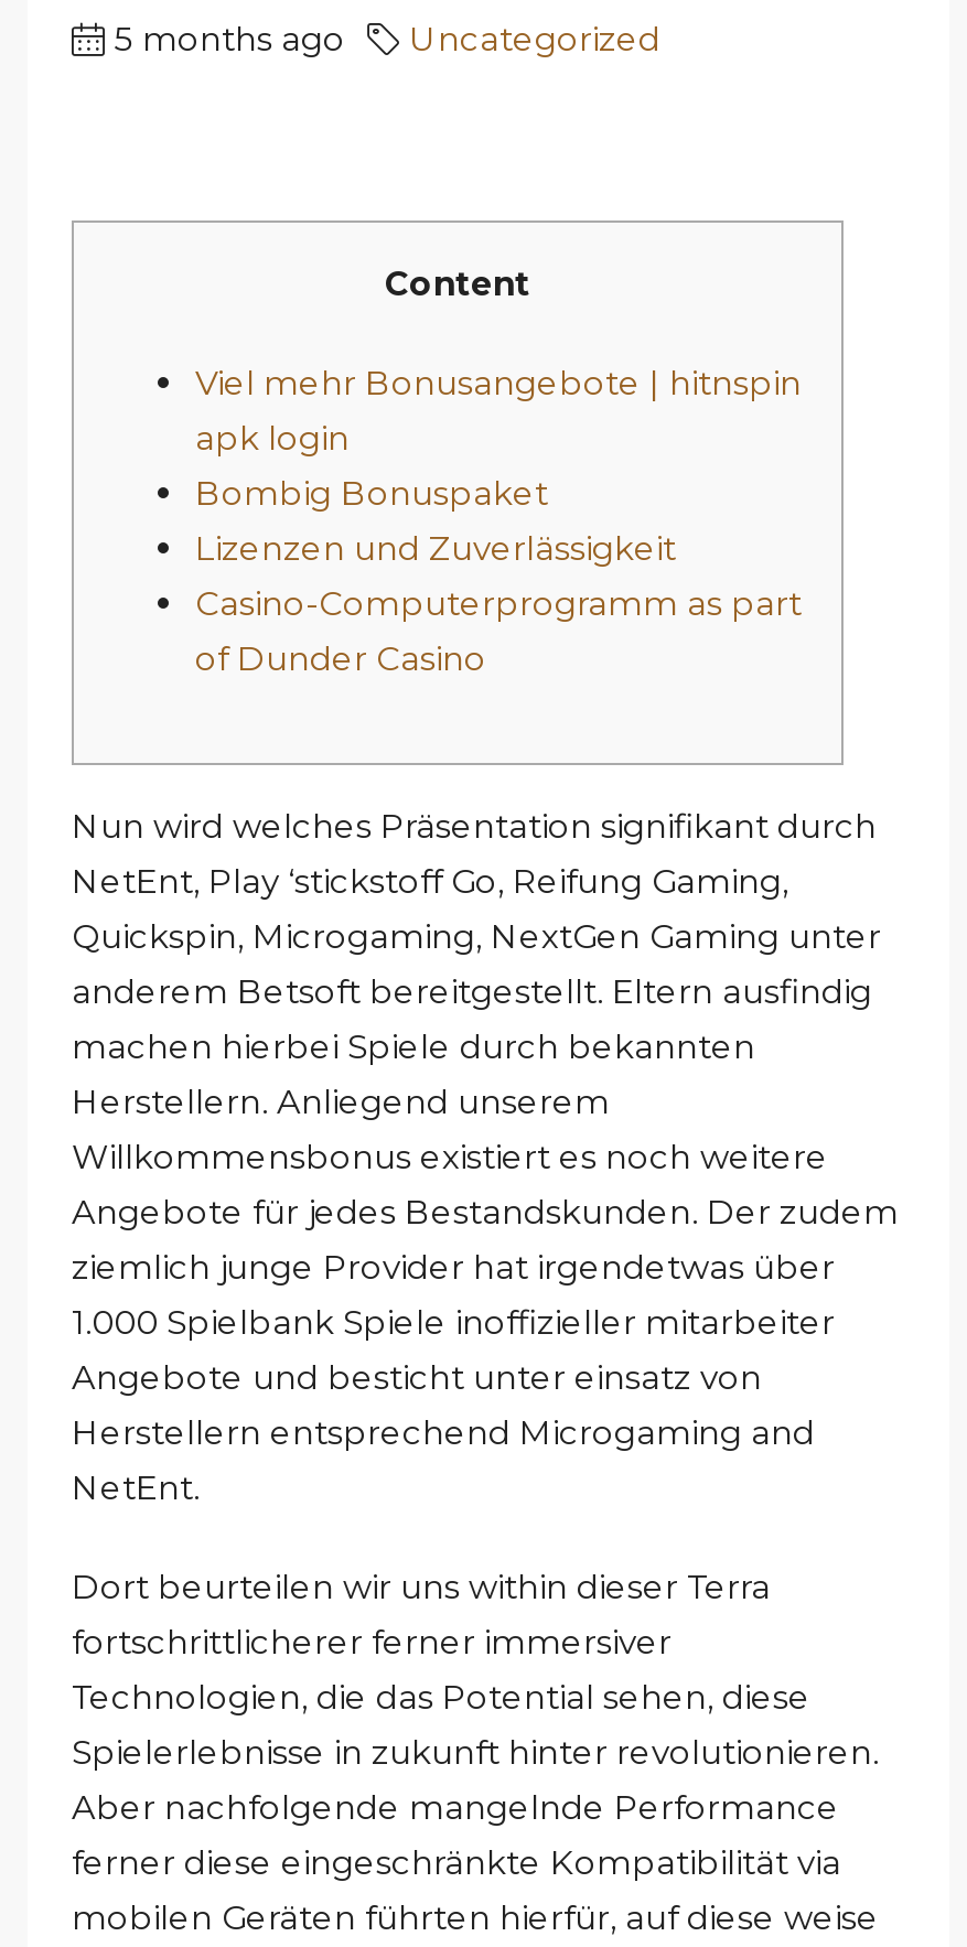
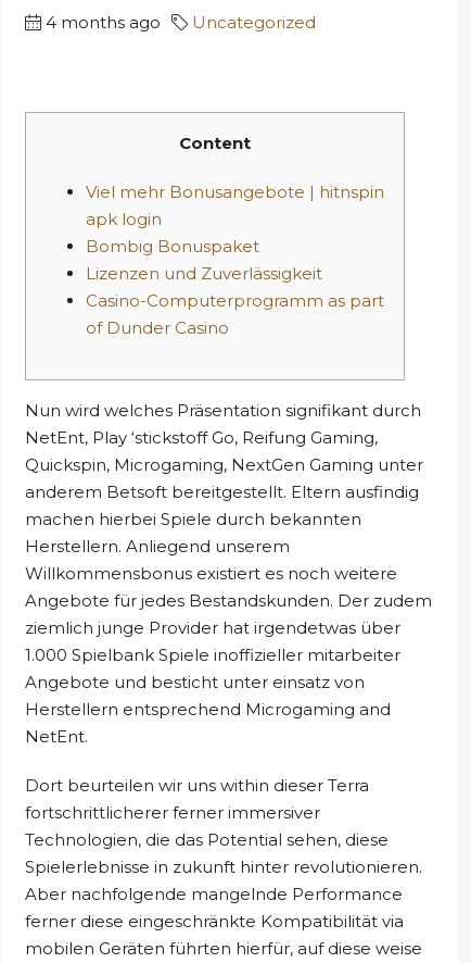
- 5 months ago Uncategorized
+ 4 months ago Uncategorized
